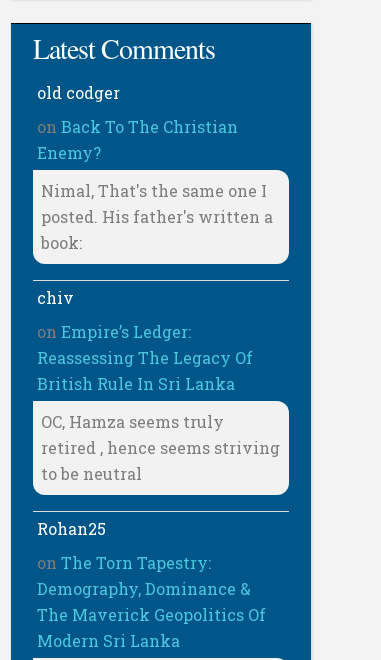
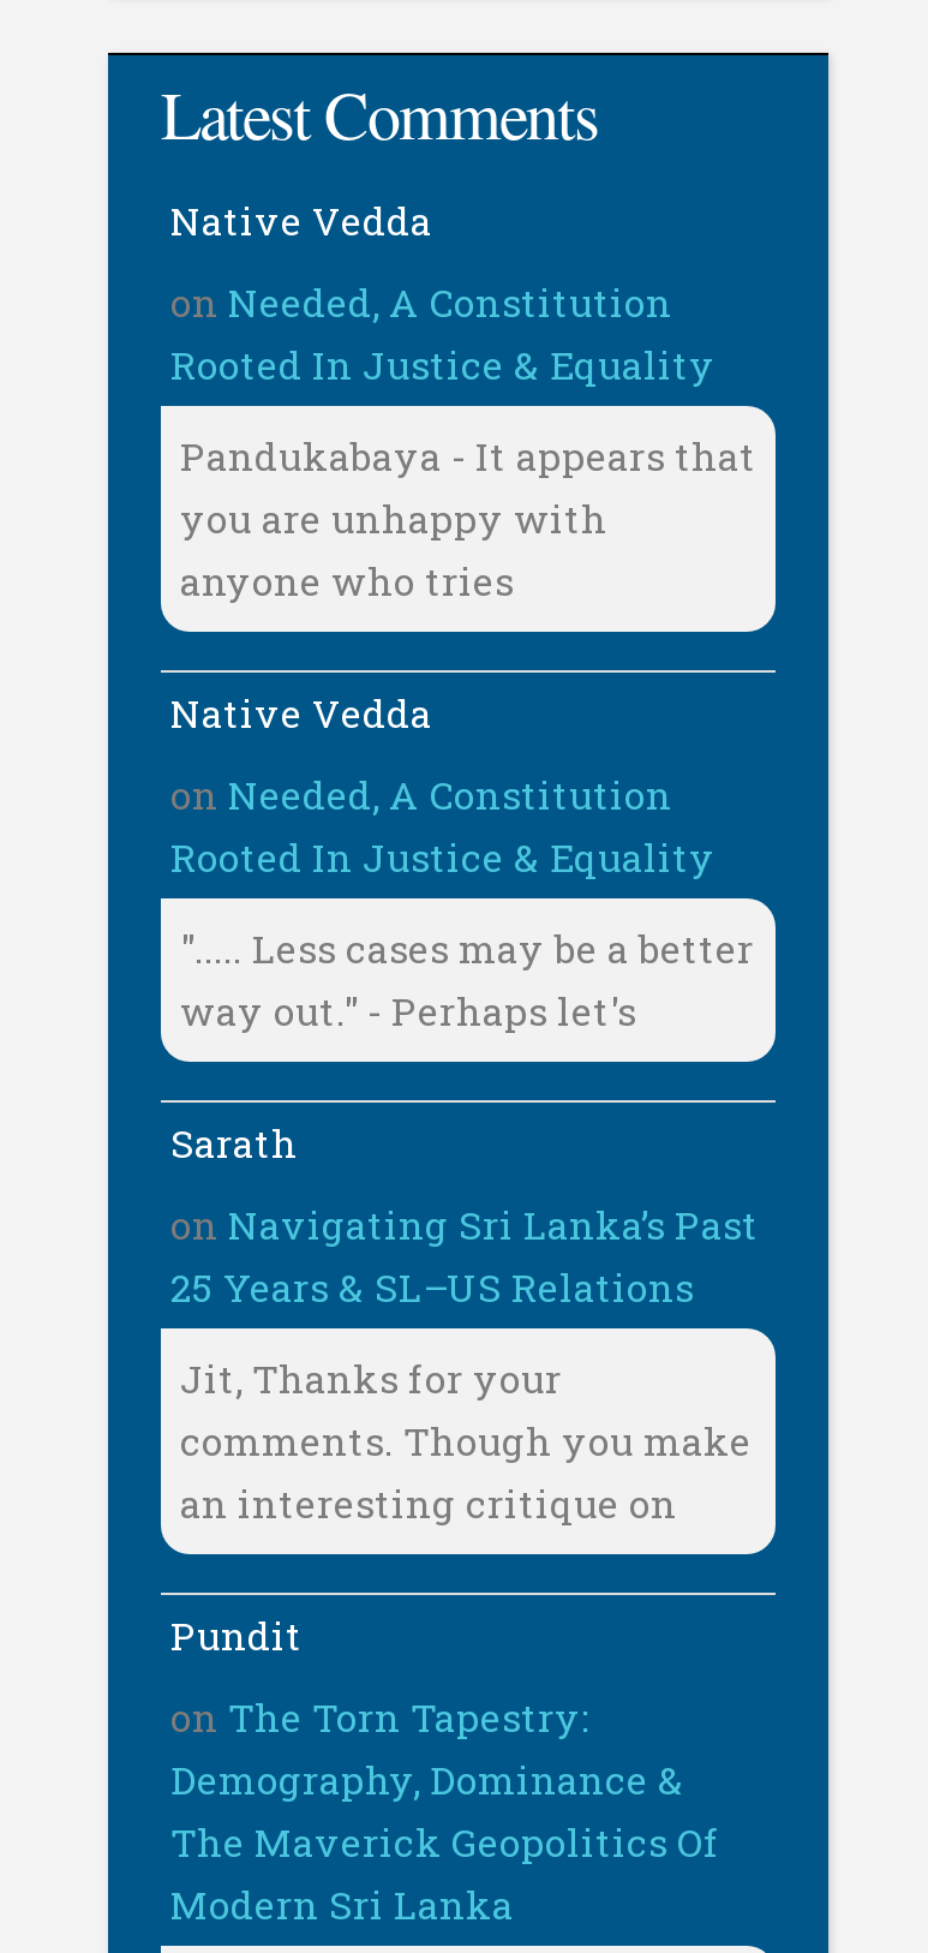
- old codger
- on Back To The Christian
- Enemy?
- Nimal, That's the same one I
- posted. His father's written a
- book:
- chiv
- on Empire’s Ledger:
- Reassessing The Legacy Of
- British Rule In Sri Lanka
- OC, Hamza seems truly
- retired , hence seems striving
- to be neutral
- Rohan25
+ Native Vedda
+ on Needed, A Constitution
+ Rooted In Justice & Equality
+ Pandukabaya - It appears that
+ you are unhappy with
+ anyone who tries
+ Native Vedda
+ on Needed, A Constitution
+ Rooted In Justice & Equality
+ "..... Less cases may be a better
+ way out." - Perhaps let's
+ Sarath
+ on Navigating Sri Lanka’s Past
+ 25 Years & SL–US Relations
+ Jit, Thanks for your
+ comments. Though you make
+ an interesting critique on
+ Pundit
